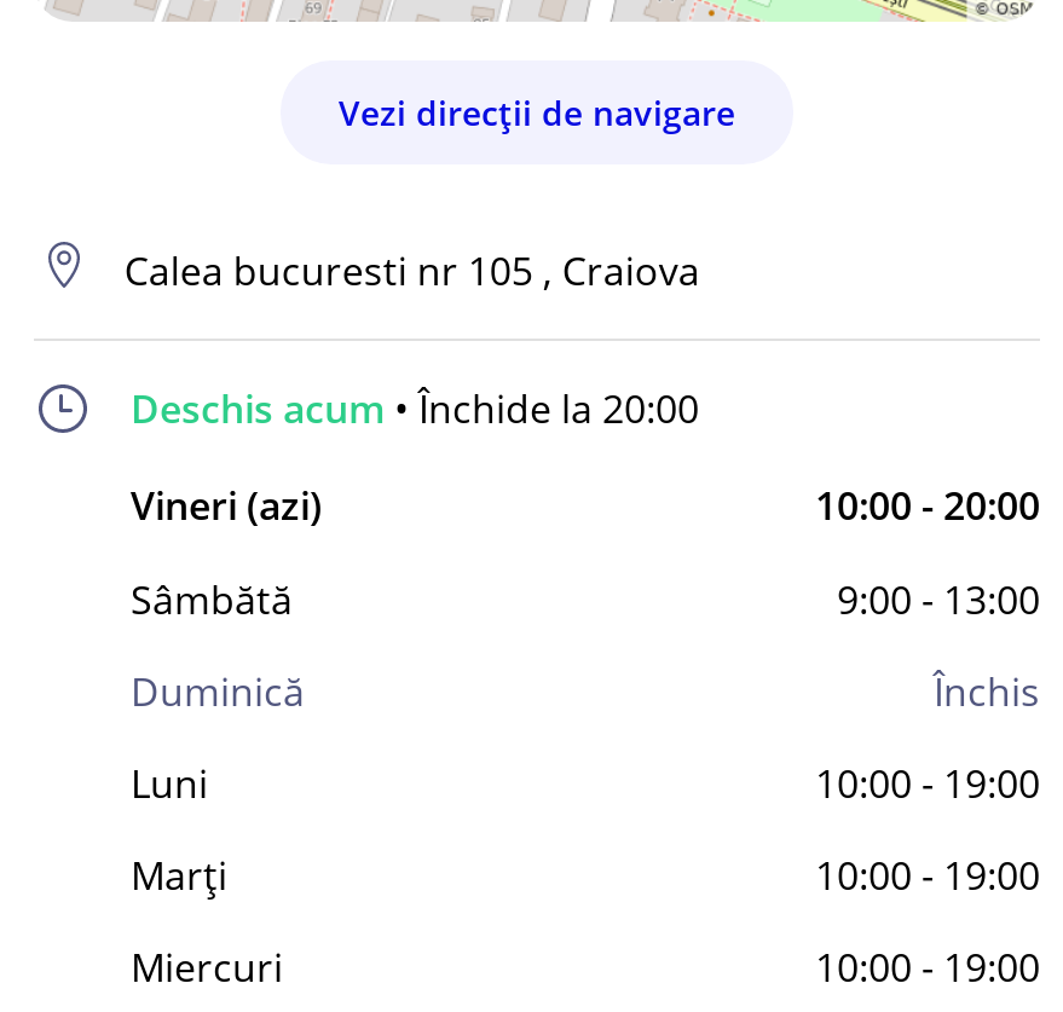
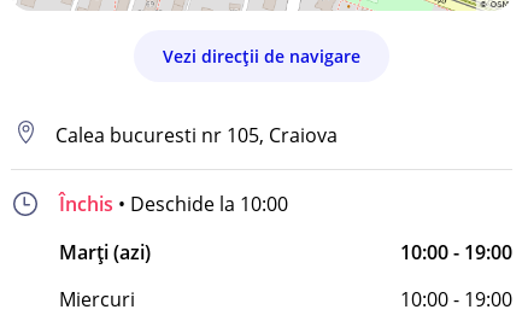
- Calea bucuresti nr 105 , Craiova
- Deschis acum • Închide la 20:00
- Vineri (azi)
- 10:00 - 20:00
- Sâmbătă
- 9:00 - 13:00
- Duminică
- Închis
- Luni
- 10:00 - 19:00
- Marți
+ Calea bucuresti nr 105, Craiova
+ Închis • Deschide la 10:00
+ Marți (azi)
